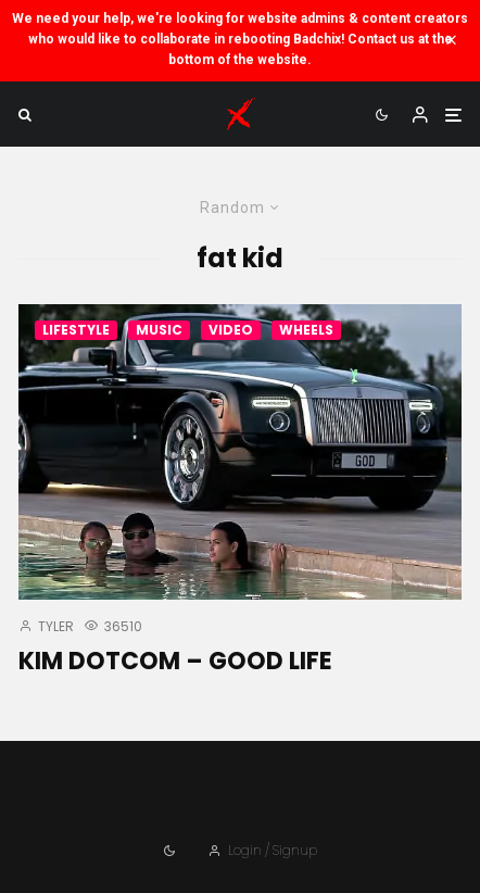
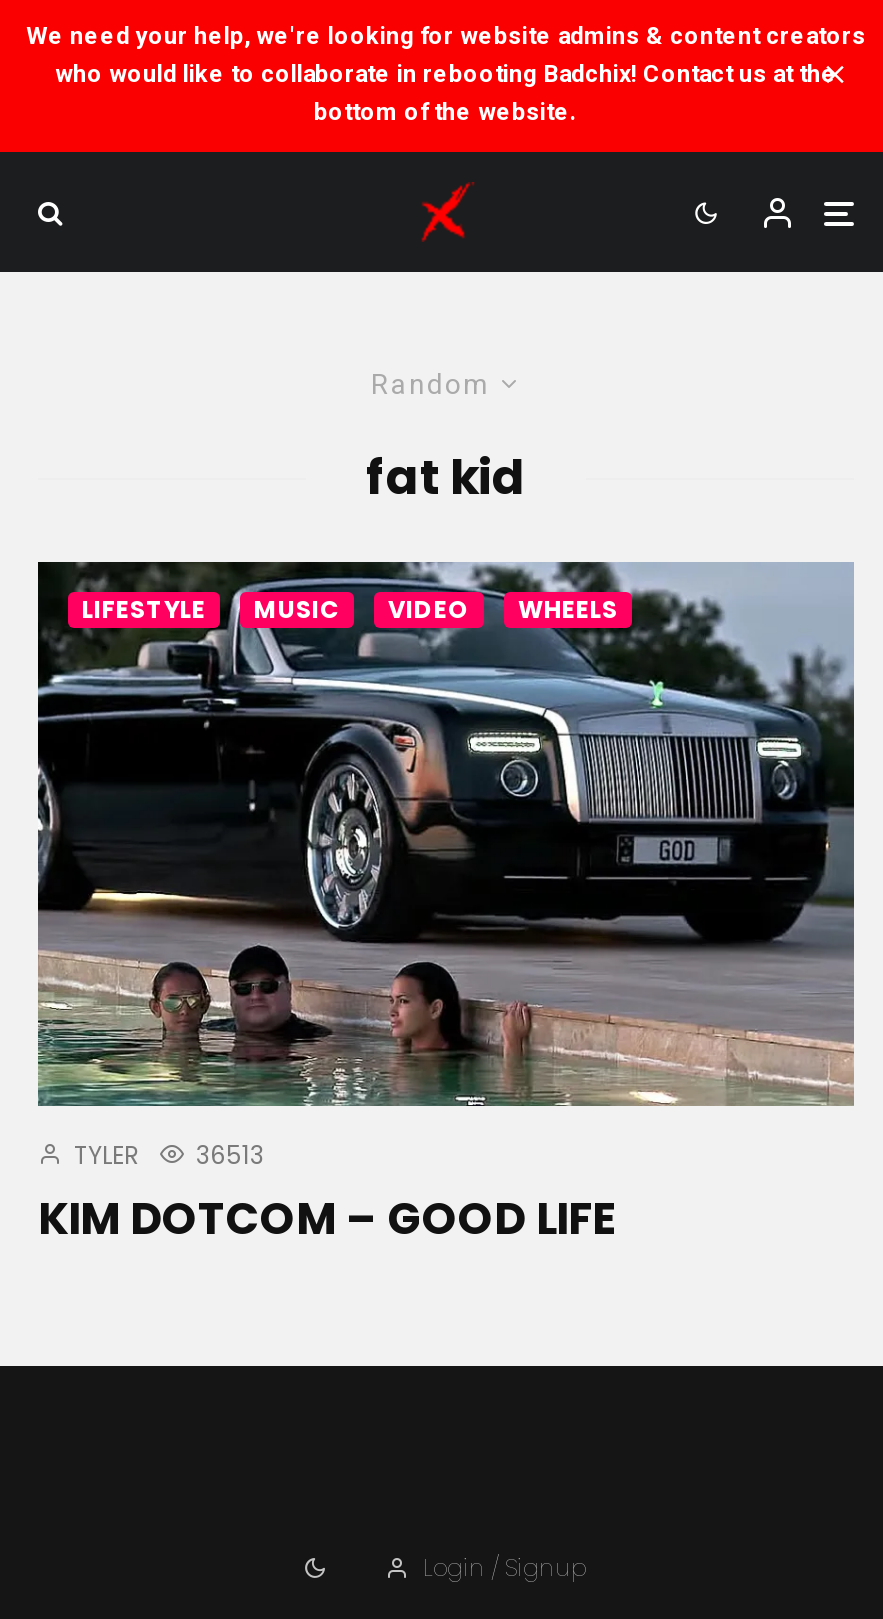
- TYLER 36510
+ TYLER 36513
